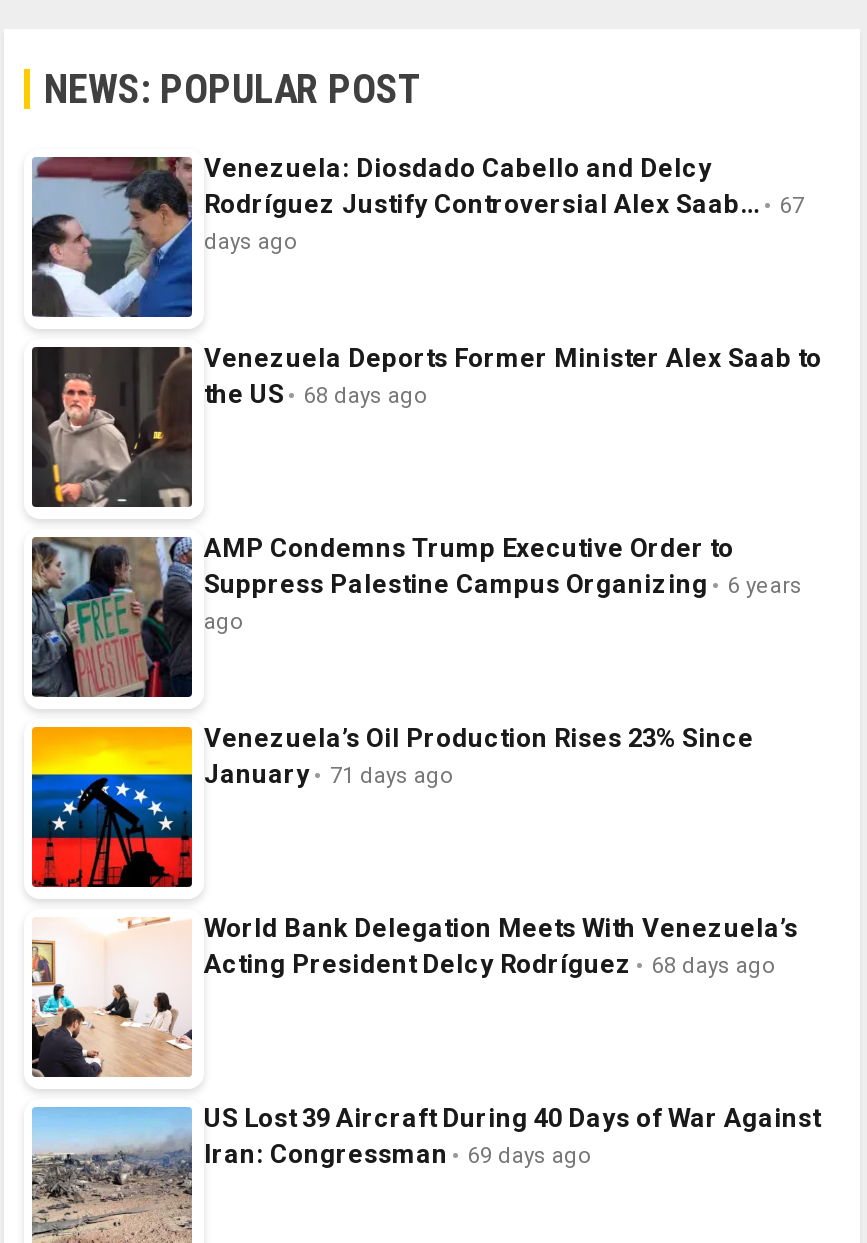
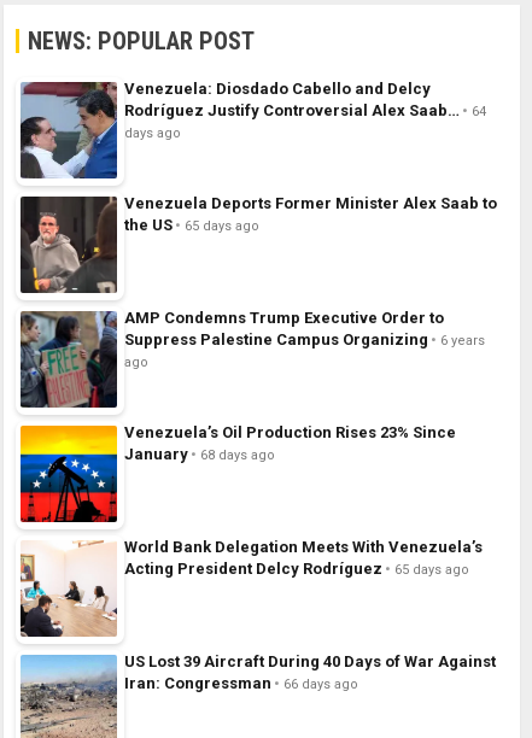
- Rodríguez Justify Controversial Alex Saab… 67
+ Rodríguez Justify Controversial Alex Saab… 64

- the US 68 days ago
+ the US 65 days ago

- January 71 days ago
+ January 68 days ago

- Acting President Delcy Rodríguez 68 days ago
+ Acting President Delcy Rodríguez 65 days ago

- Iran: Congressman 69 days ago
+ Iran: Congressman 66 days ago
